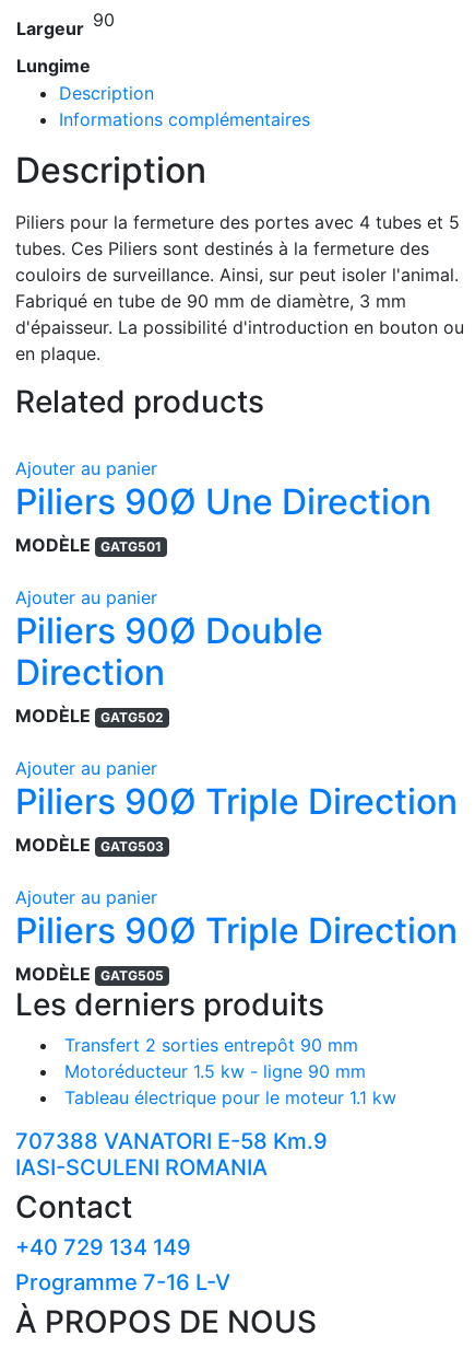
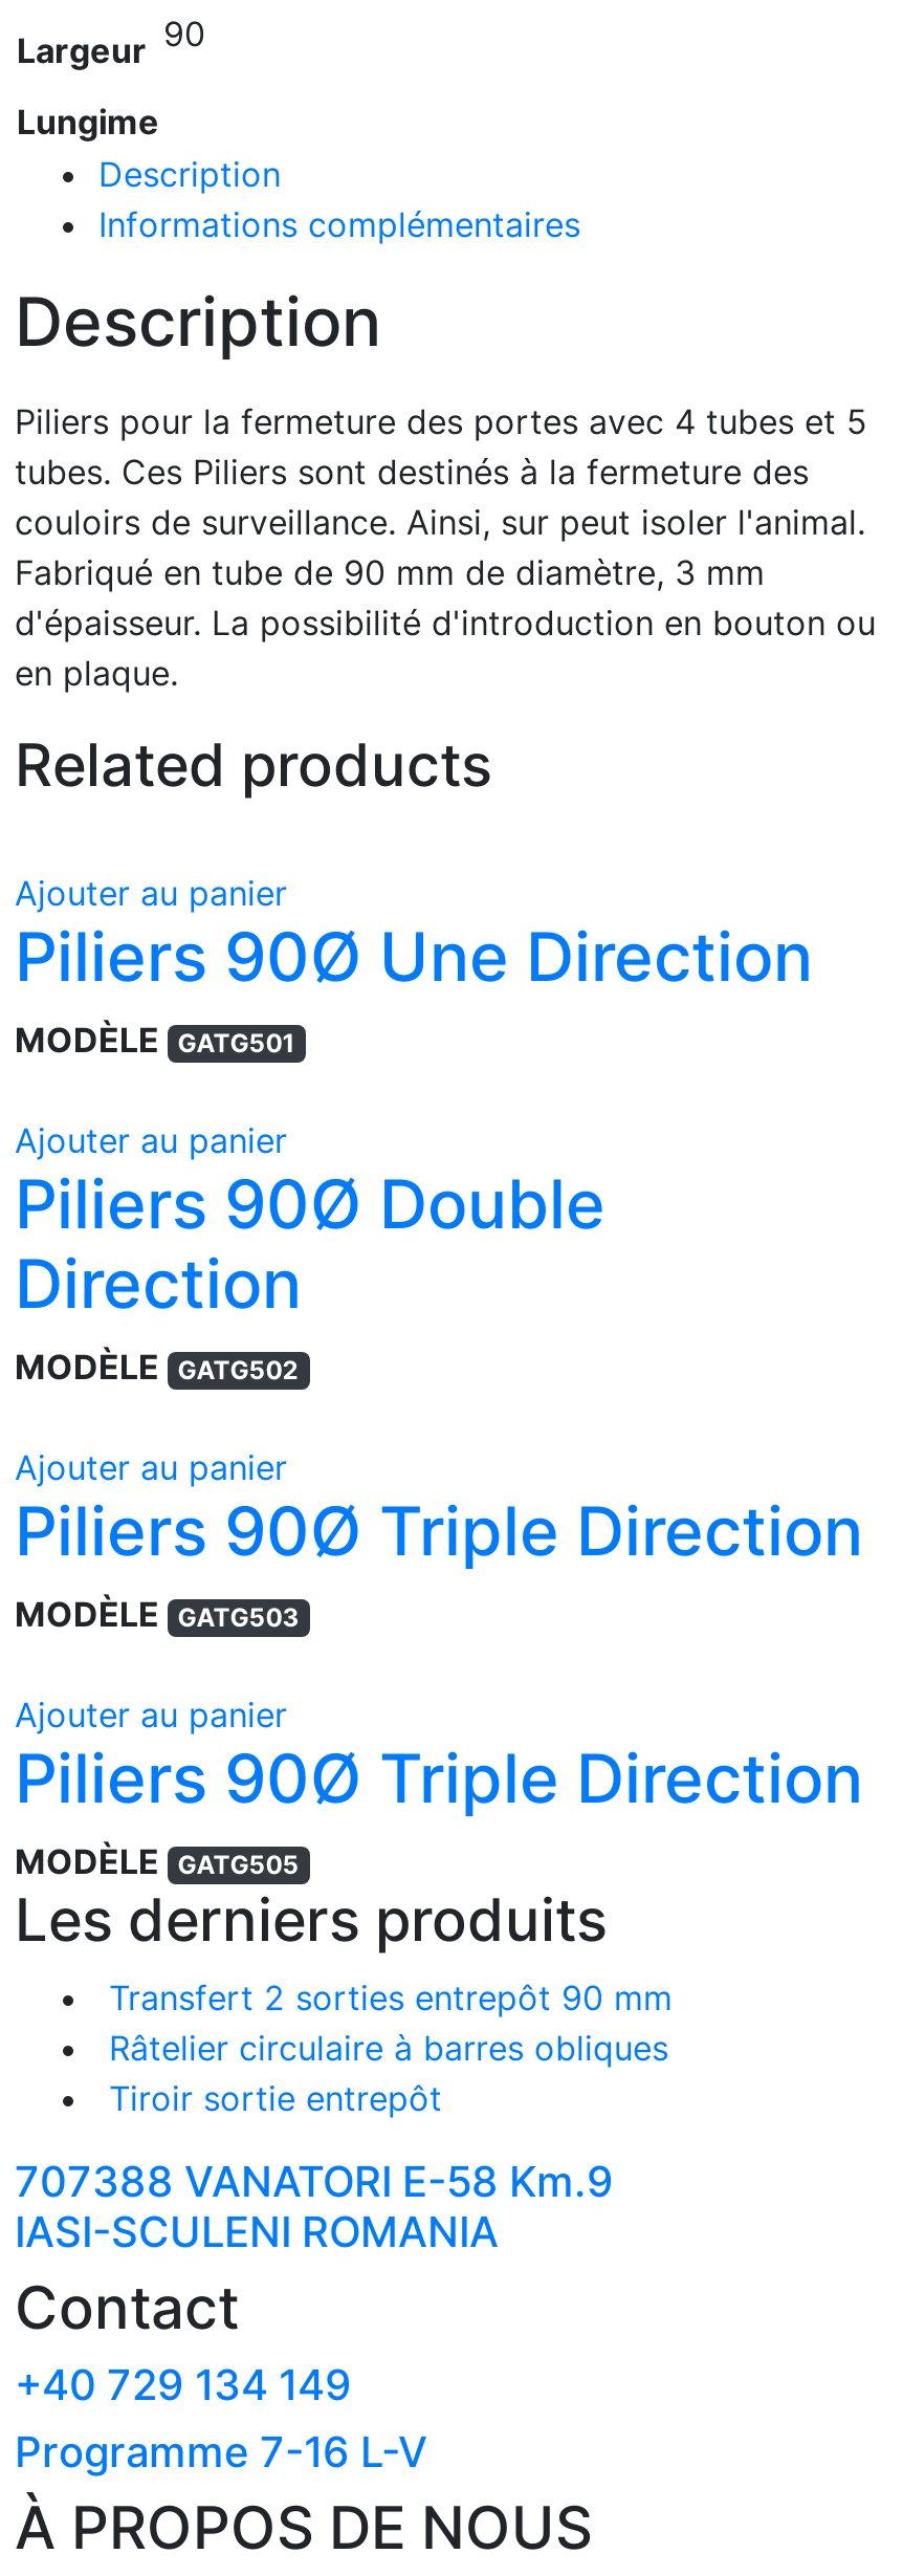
- Motoréducteur 1.5 kw - ligne 90 mm
- Tableau électrique pour le moteur 1.1 kw
+ Râtelier circulaire à barres obliques
+ Tiroir sortie entrepôt
